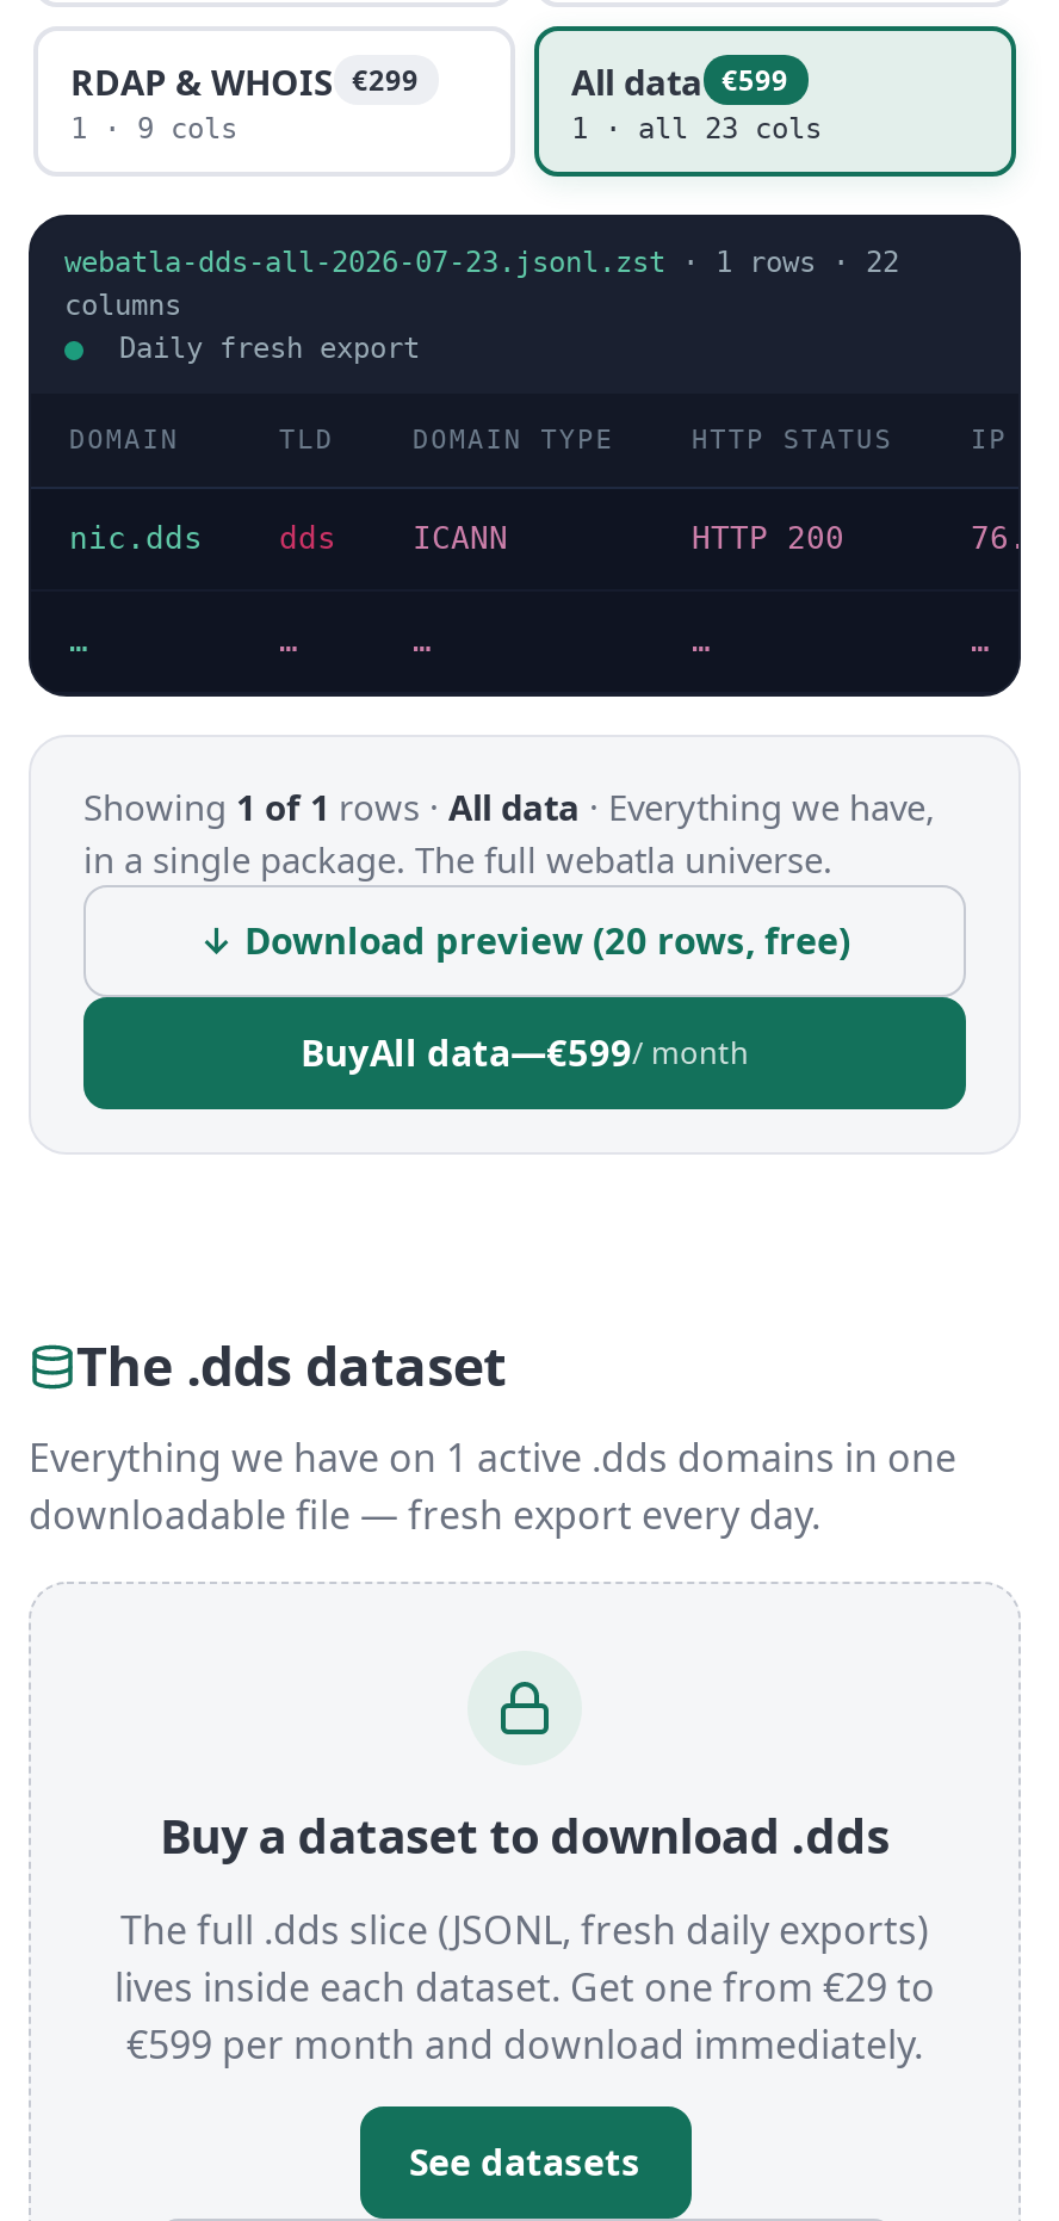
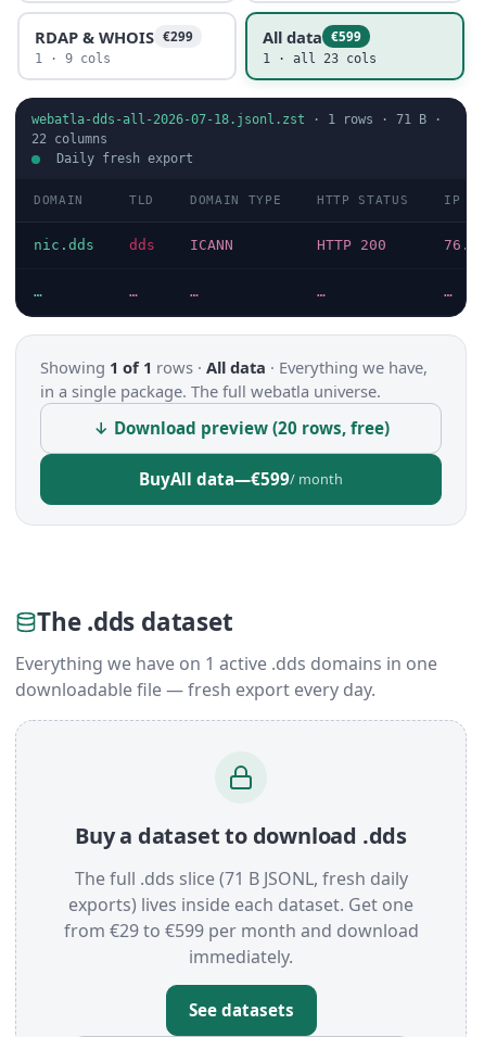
- webatla-dds-all-2026-07-23.jsonl.zst · 1 rows · 22
- columns
+ webatla-dds-all-2026-07-18.jsonl.zst · 1 rows · 71 B ·
+ 22 columns

- The full .dds slice (JSONL, fresh daily exports)
- lives inside each dataset. Get one from €29 to
- €599 per month and download immediately.
+ The full .dds slice (71 B JSONL, fresh daily
+ exports) lives inside each dataset. Get one
+ from €29 to €599 per month and download
+ immediately.
